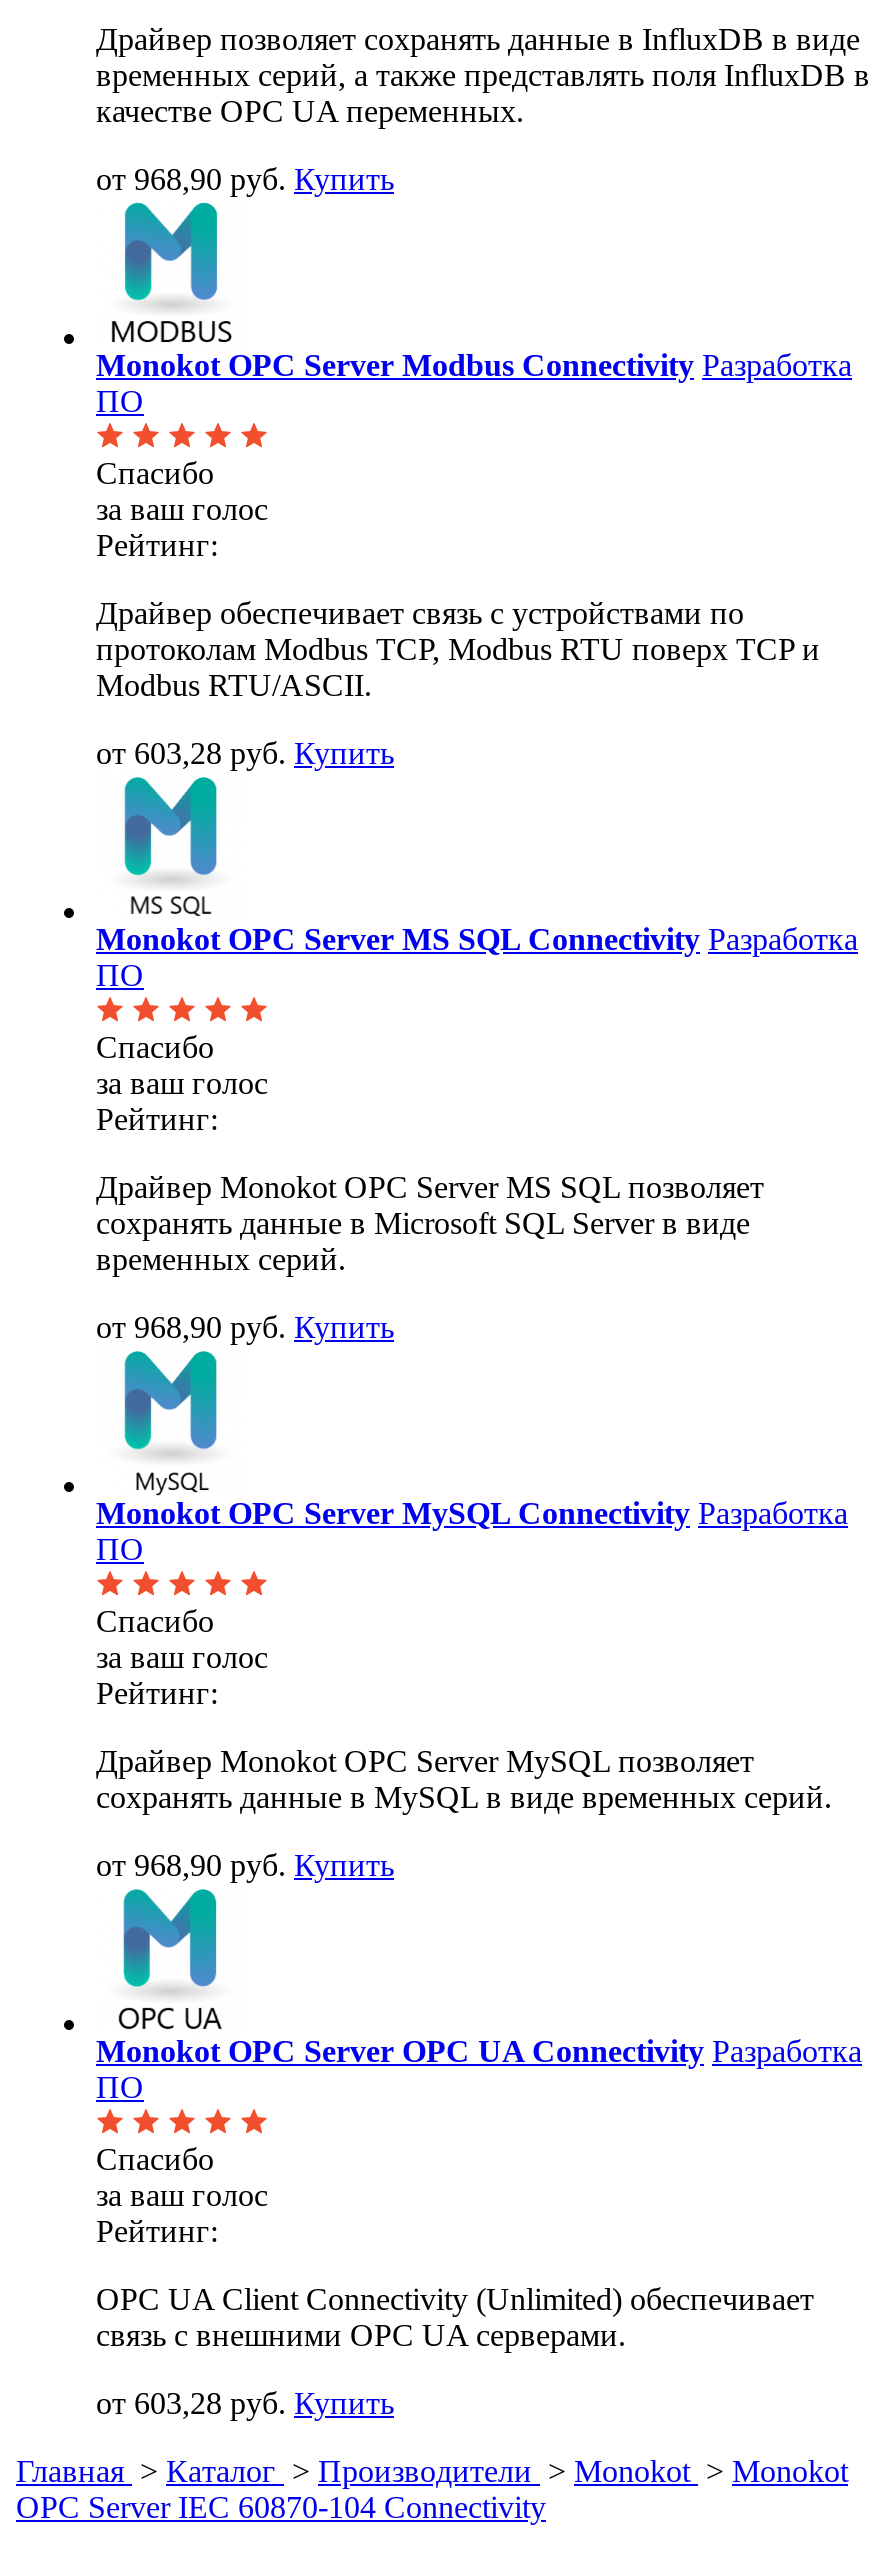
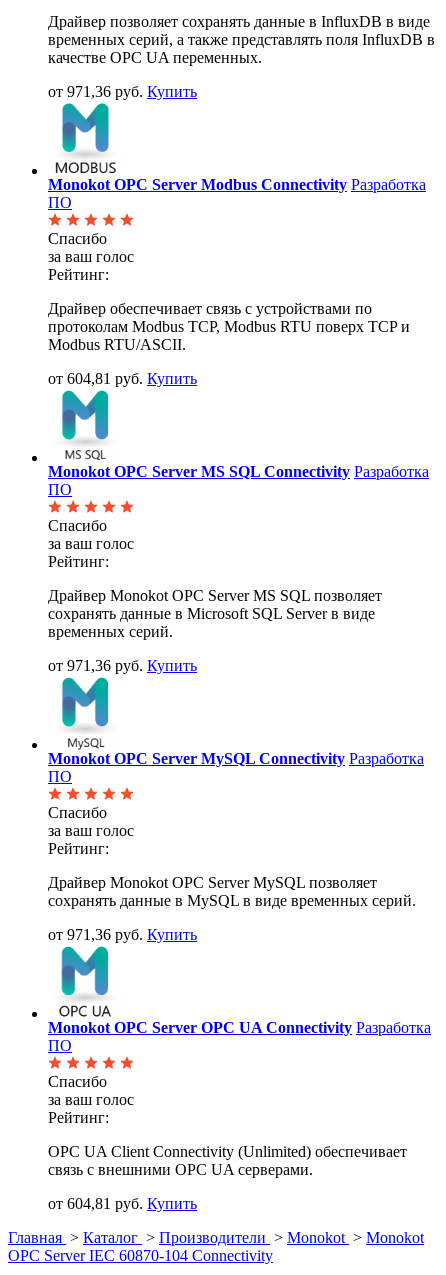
- от 968,90 руб. Купить
+ от 971,36 руб. Купить

- от 603,28 руб. Купить
+ от 604,81 руб. Купить

- от 968,90 руб. Купить
+ от 971,36 руб. Купить

- от 968,90 руб. Купить
+ от 971,36 руб. Купить

- от 603,28 руб. Купить
+ от 604,81 руб. Купить
